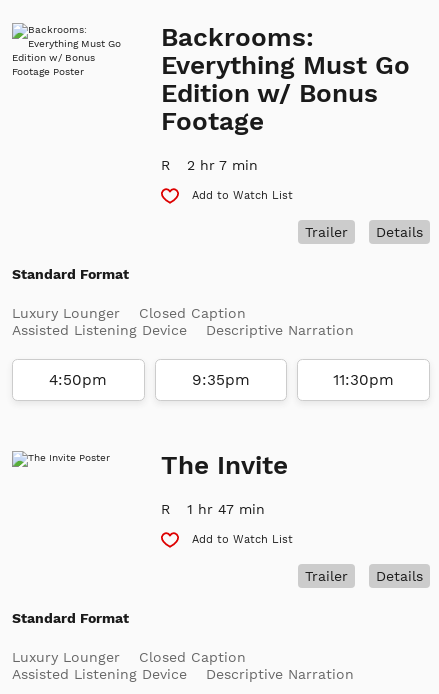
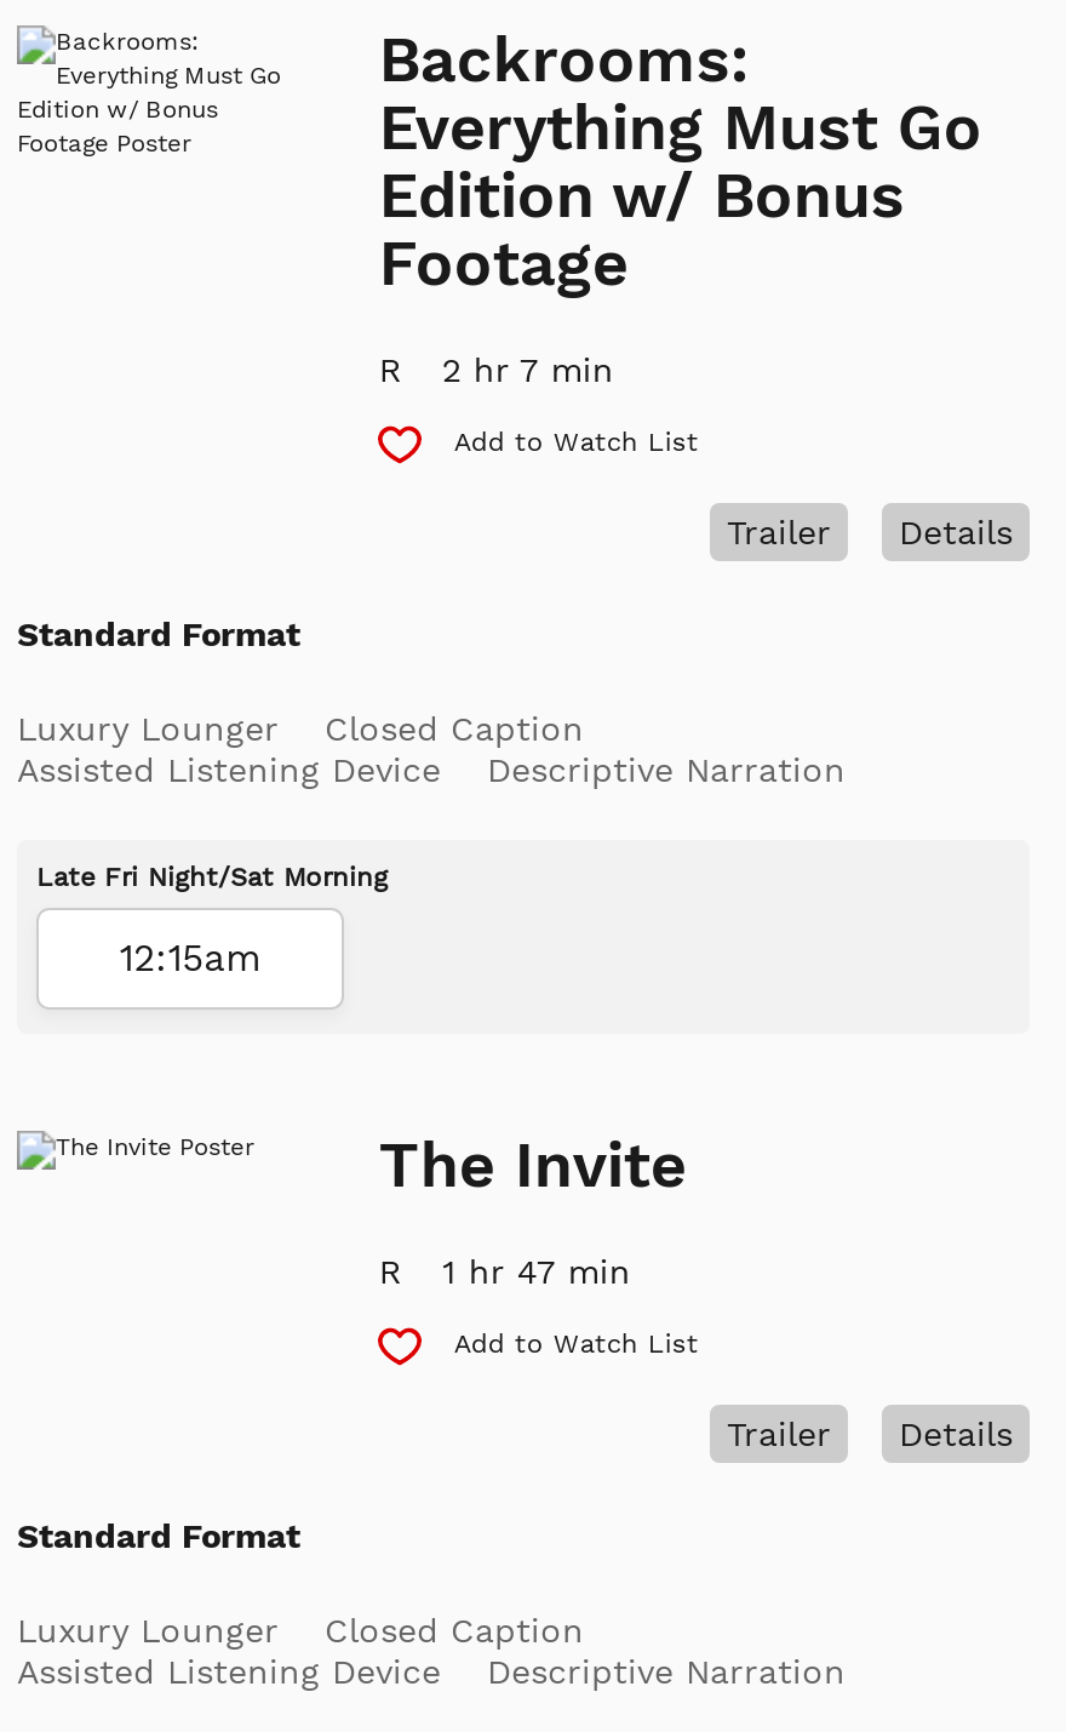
- 4:50pm
- 9:35pm
- 11:30pm
+ Late Fri Night/Sat Morning
+ 12:15am
